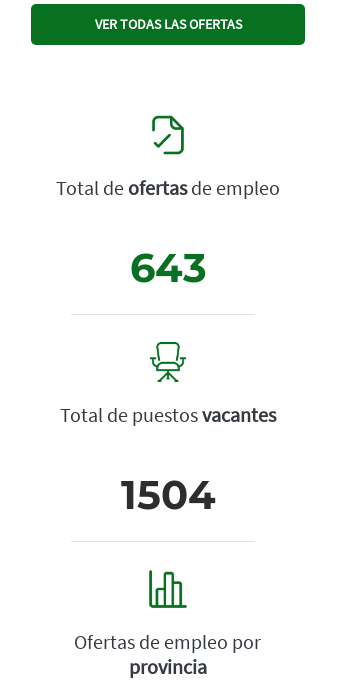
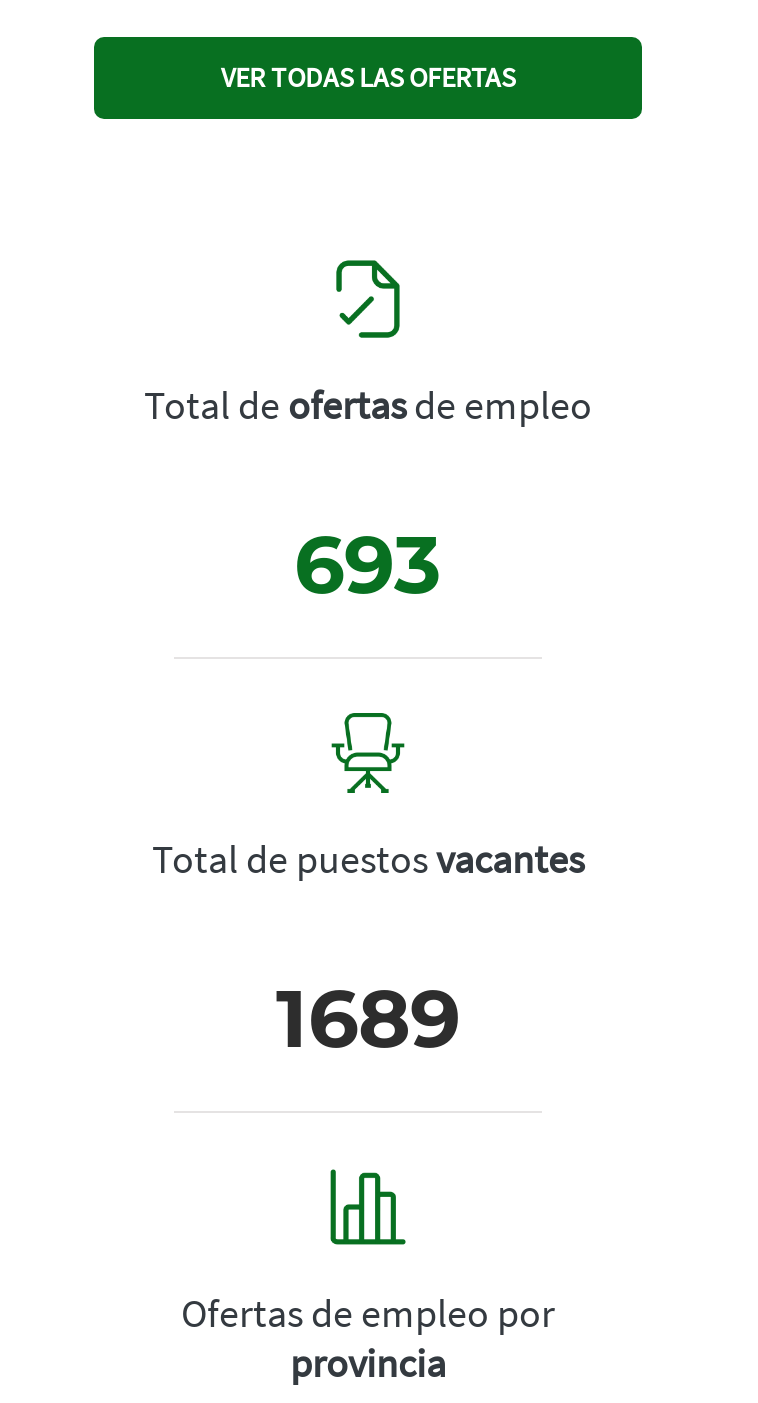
- 643
+ 693

- 1504
+ 1689
